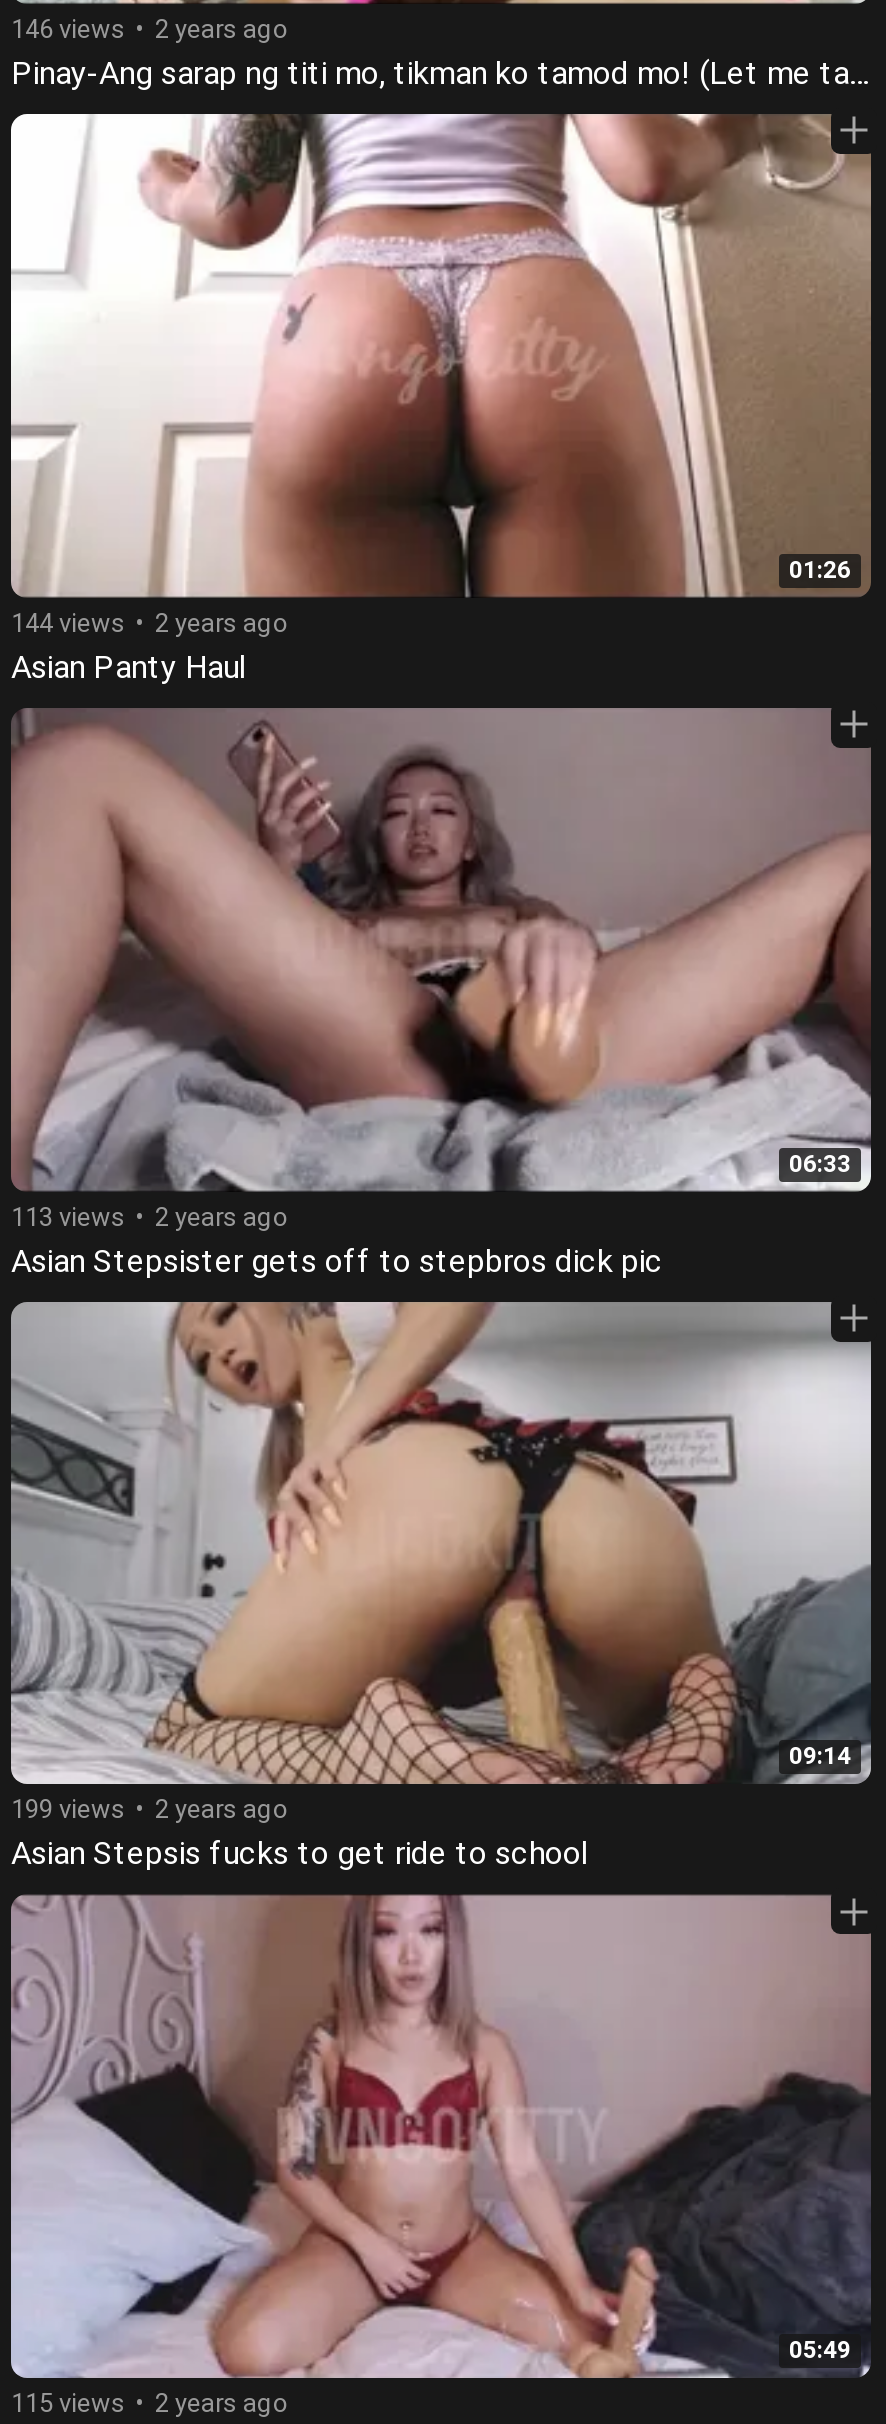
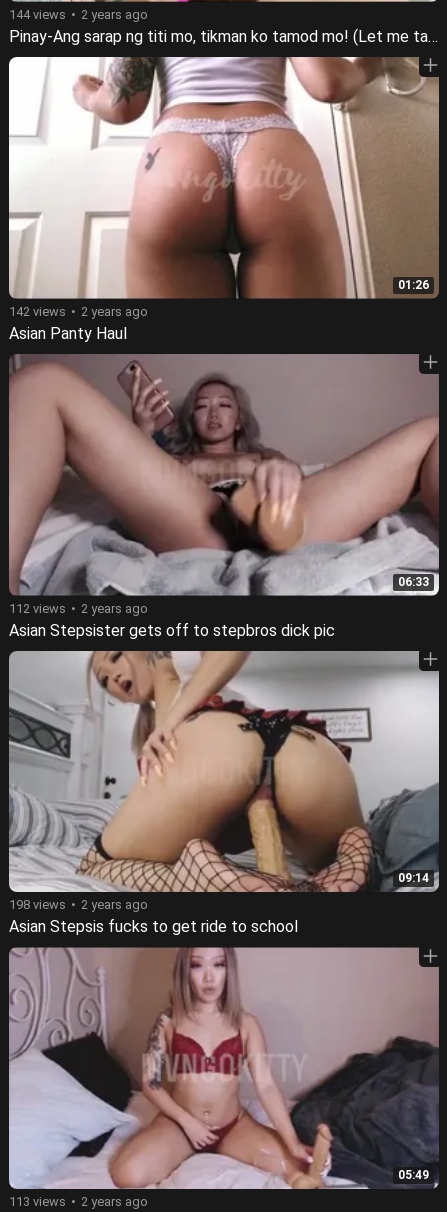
- 146 views 2 years ago
+ 144 views 2 years ago

- 144 views 2 years ago
+ 142 views 2 years ago

- 113 views 2 years ago
+ 112 views 2 years ago

- 199 views 2 years ago
+ 198 views 2 years ago

- 115 views 2 years ago
+ 113 views 2 years ago
